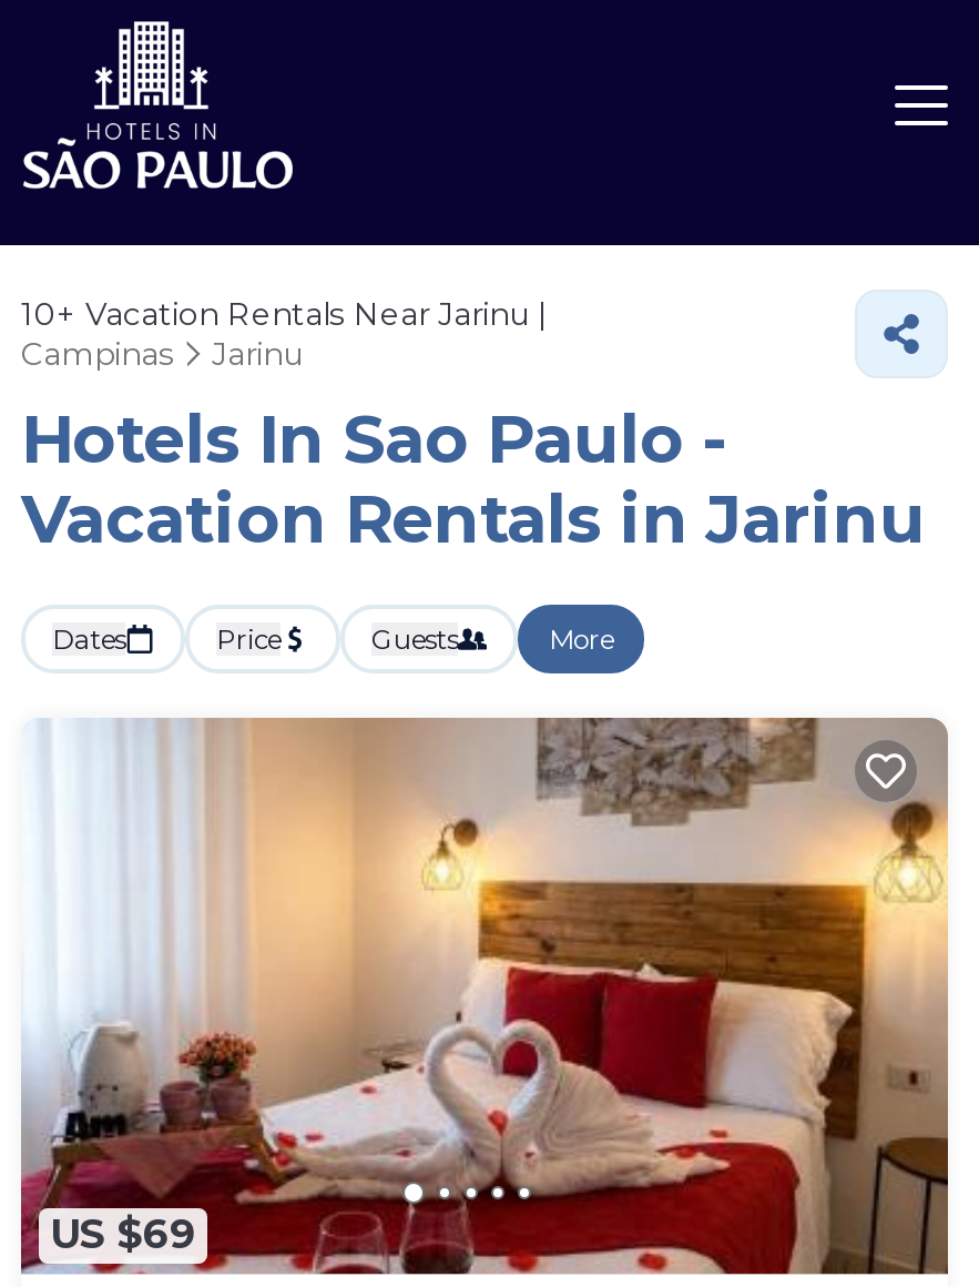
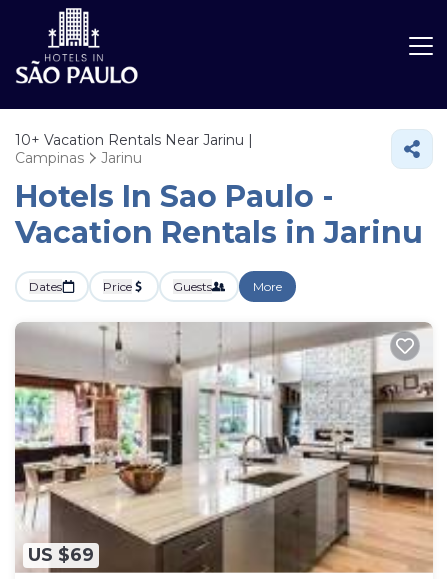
- [image]
+ [image]
